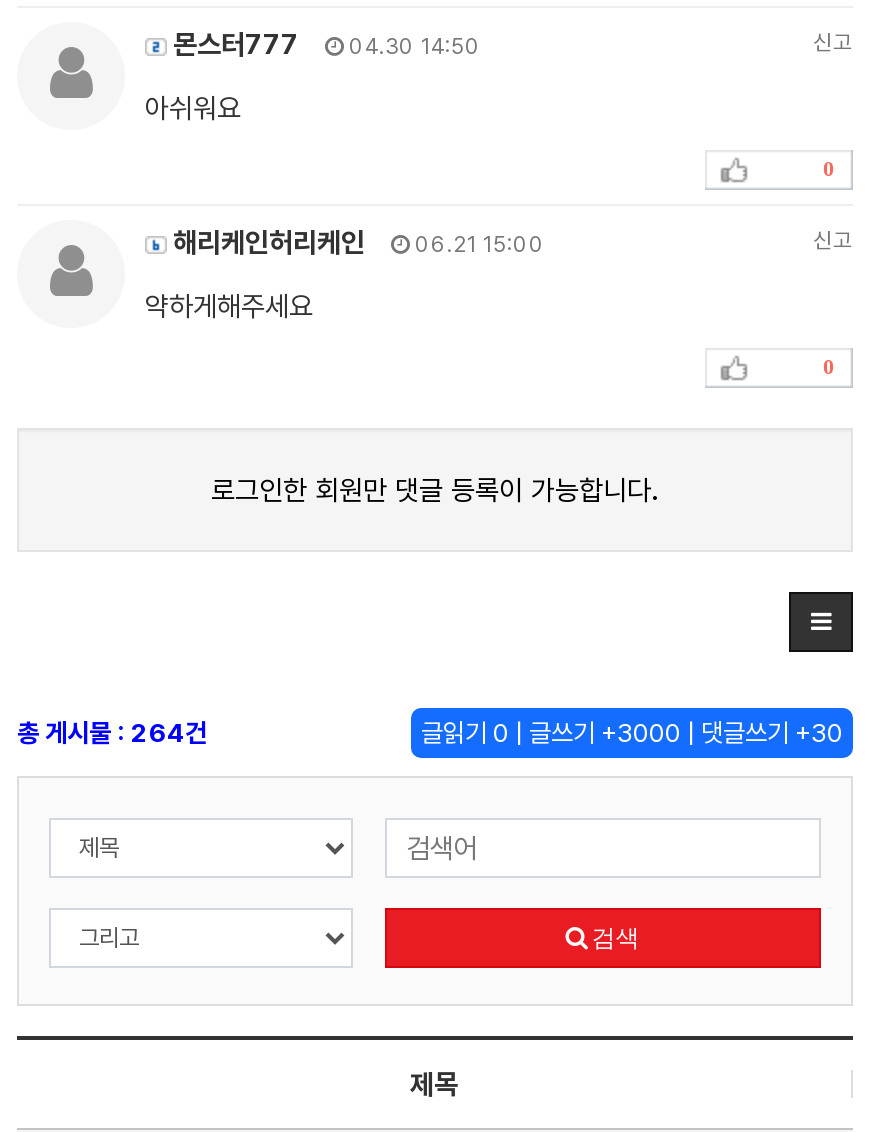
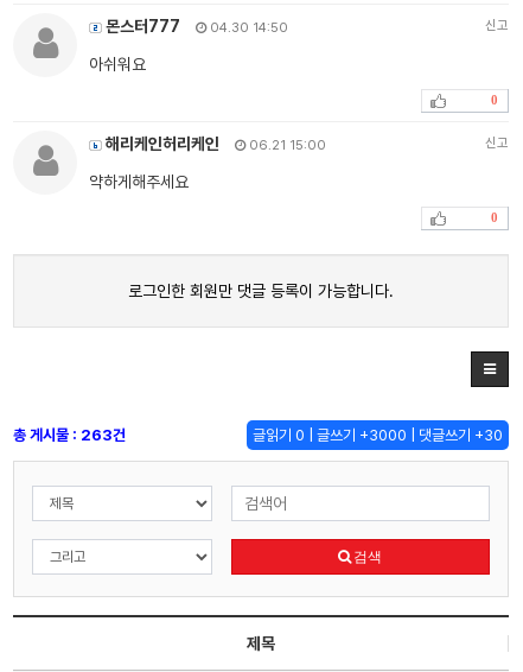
- 총 게시물 : 264건
+ 총 게시물 : 263건
